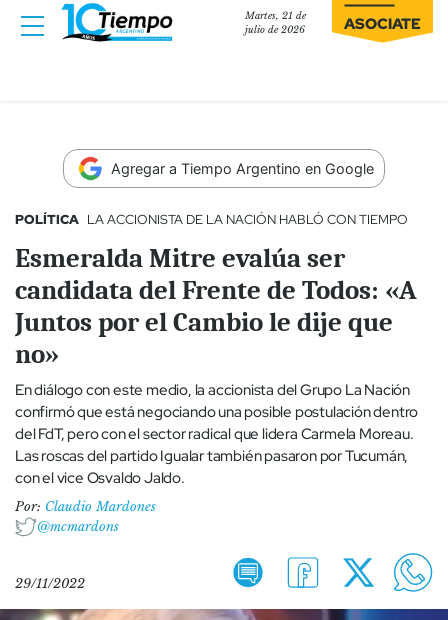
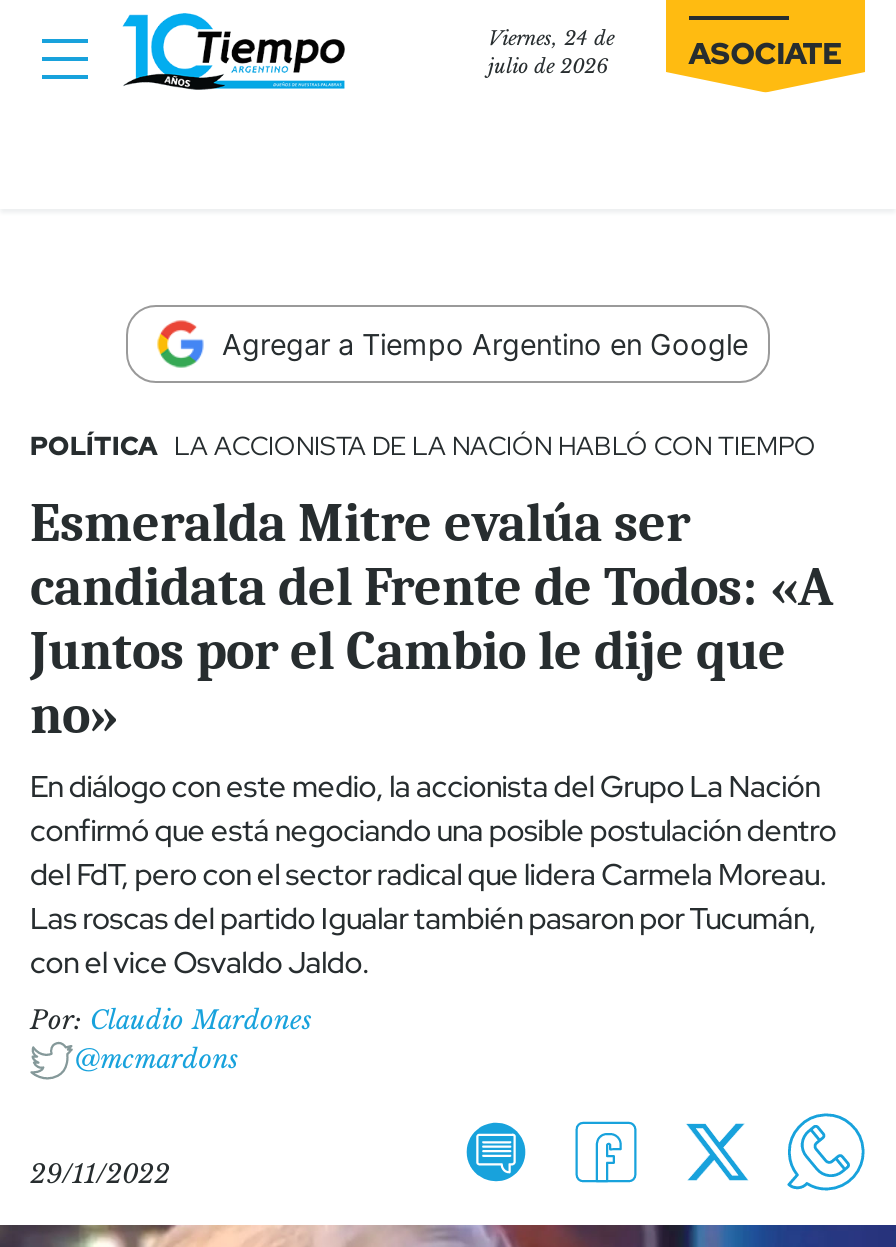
- Martes, 21 de
+ Viernes, 24 de
